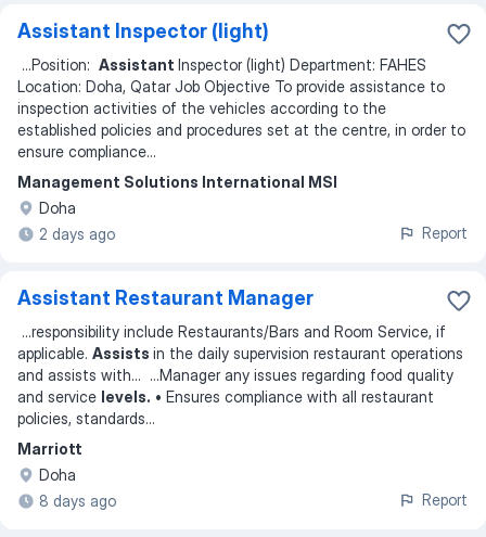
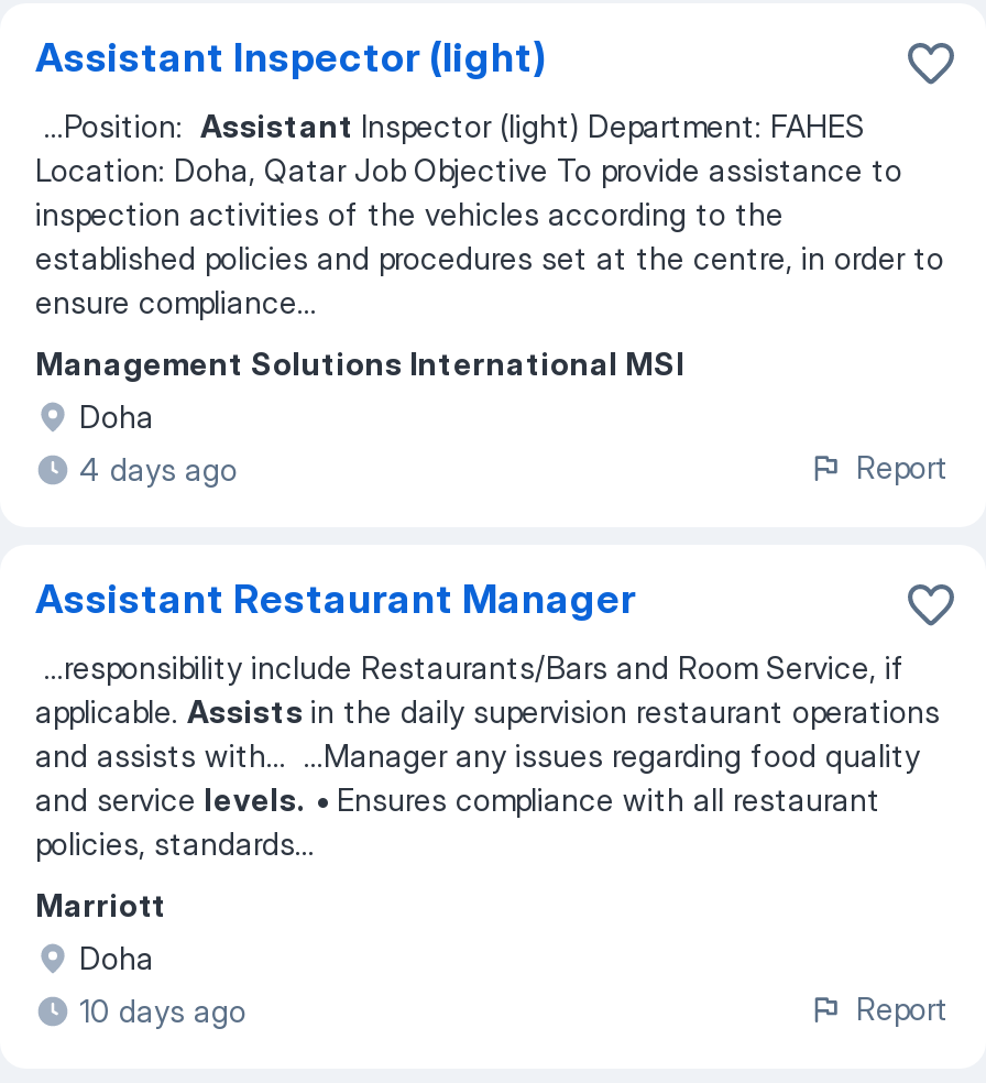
- 2 days ago
+ 4 days ago

- 8 days ago
+ 10 days ago
